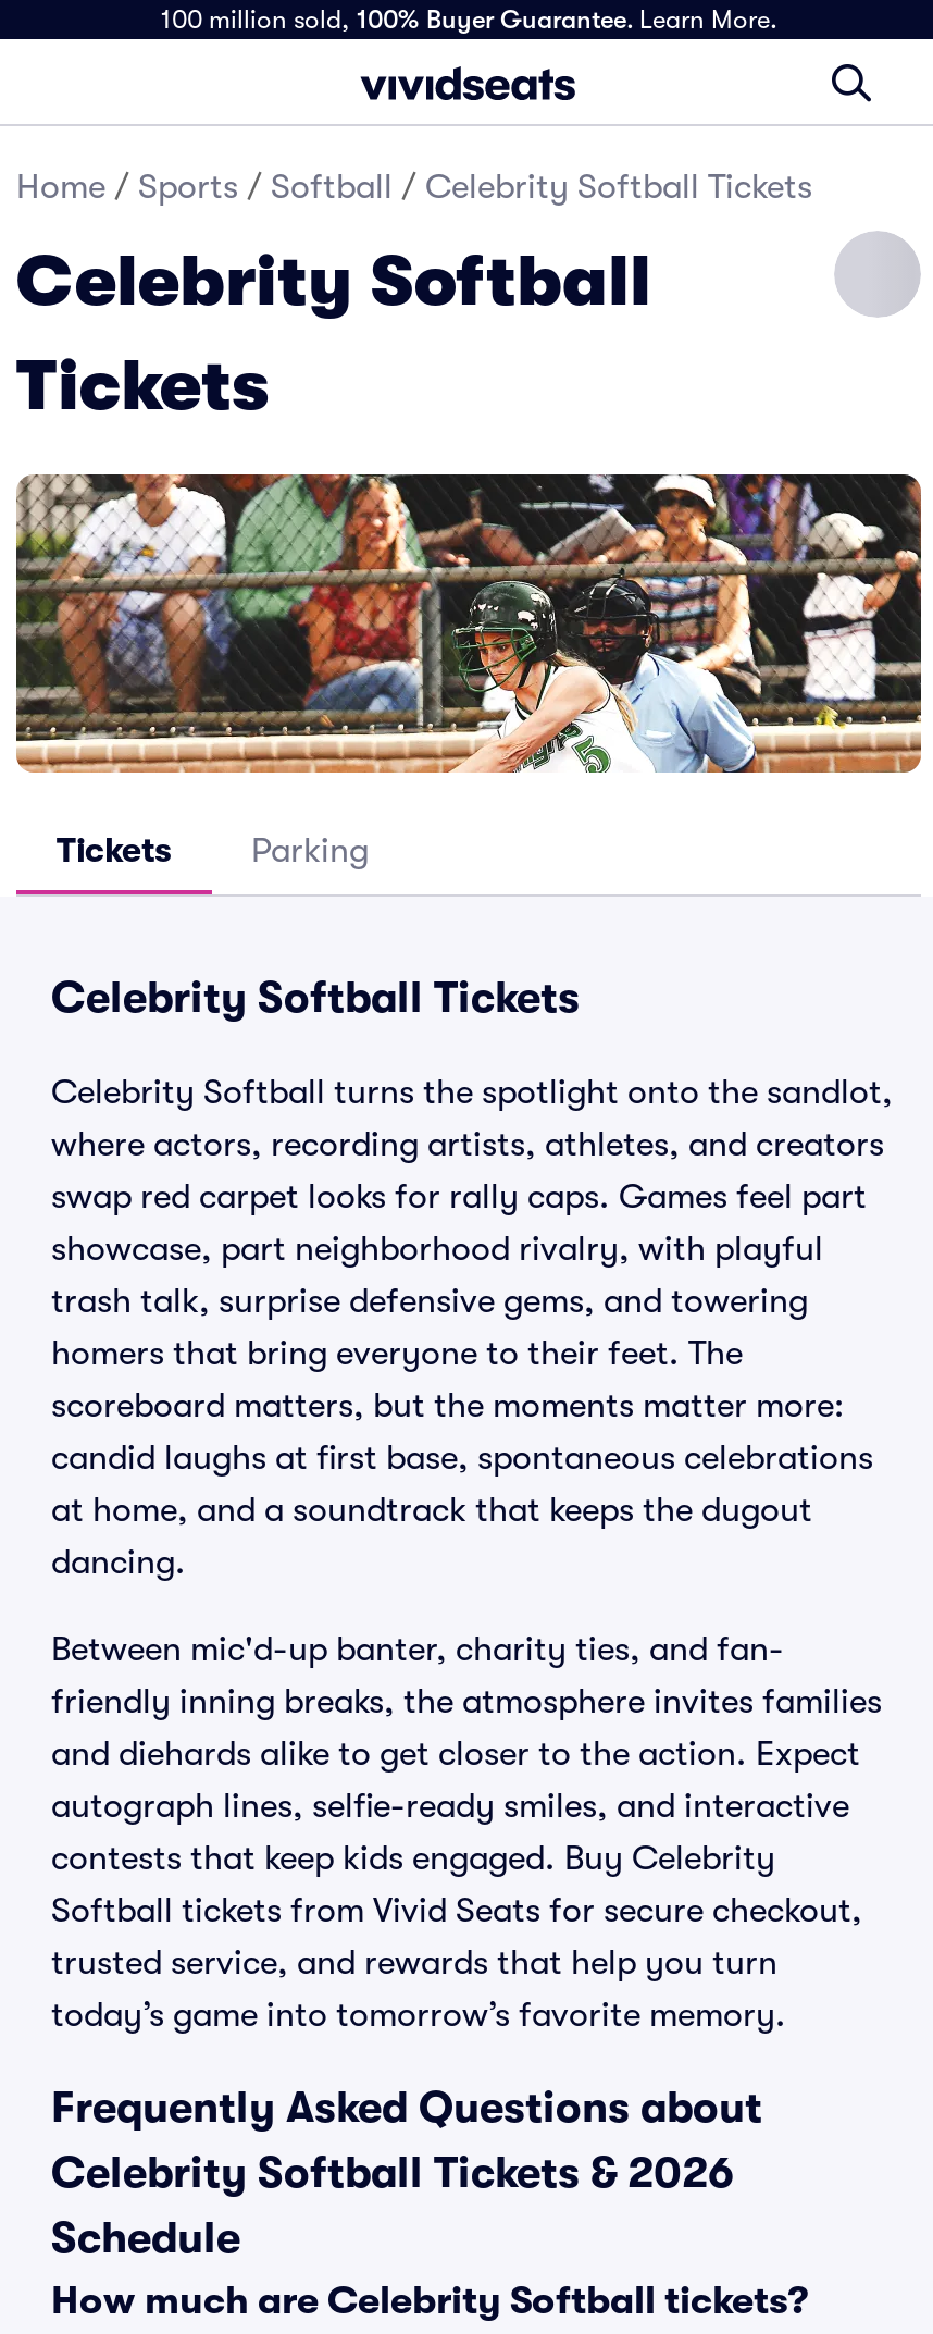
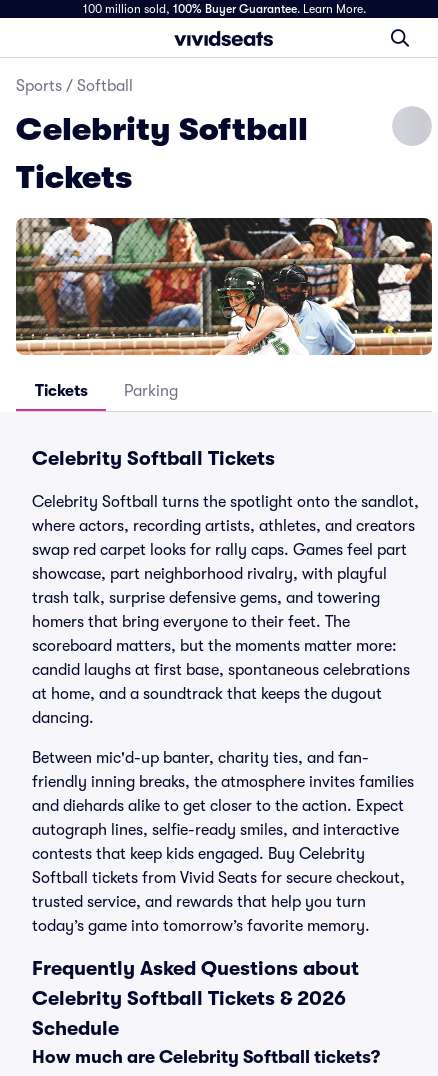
- Home / Sports / Softball / Celebrity Softball Tickets
+ Sports / Softball
